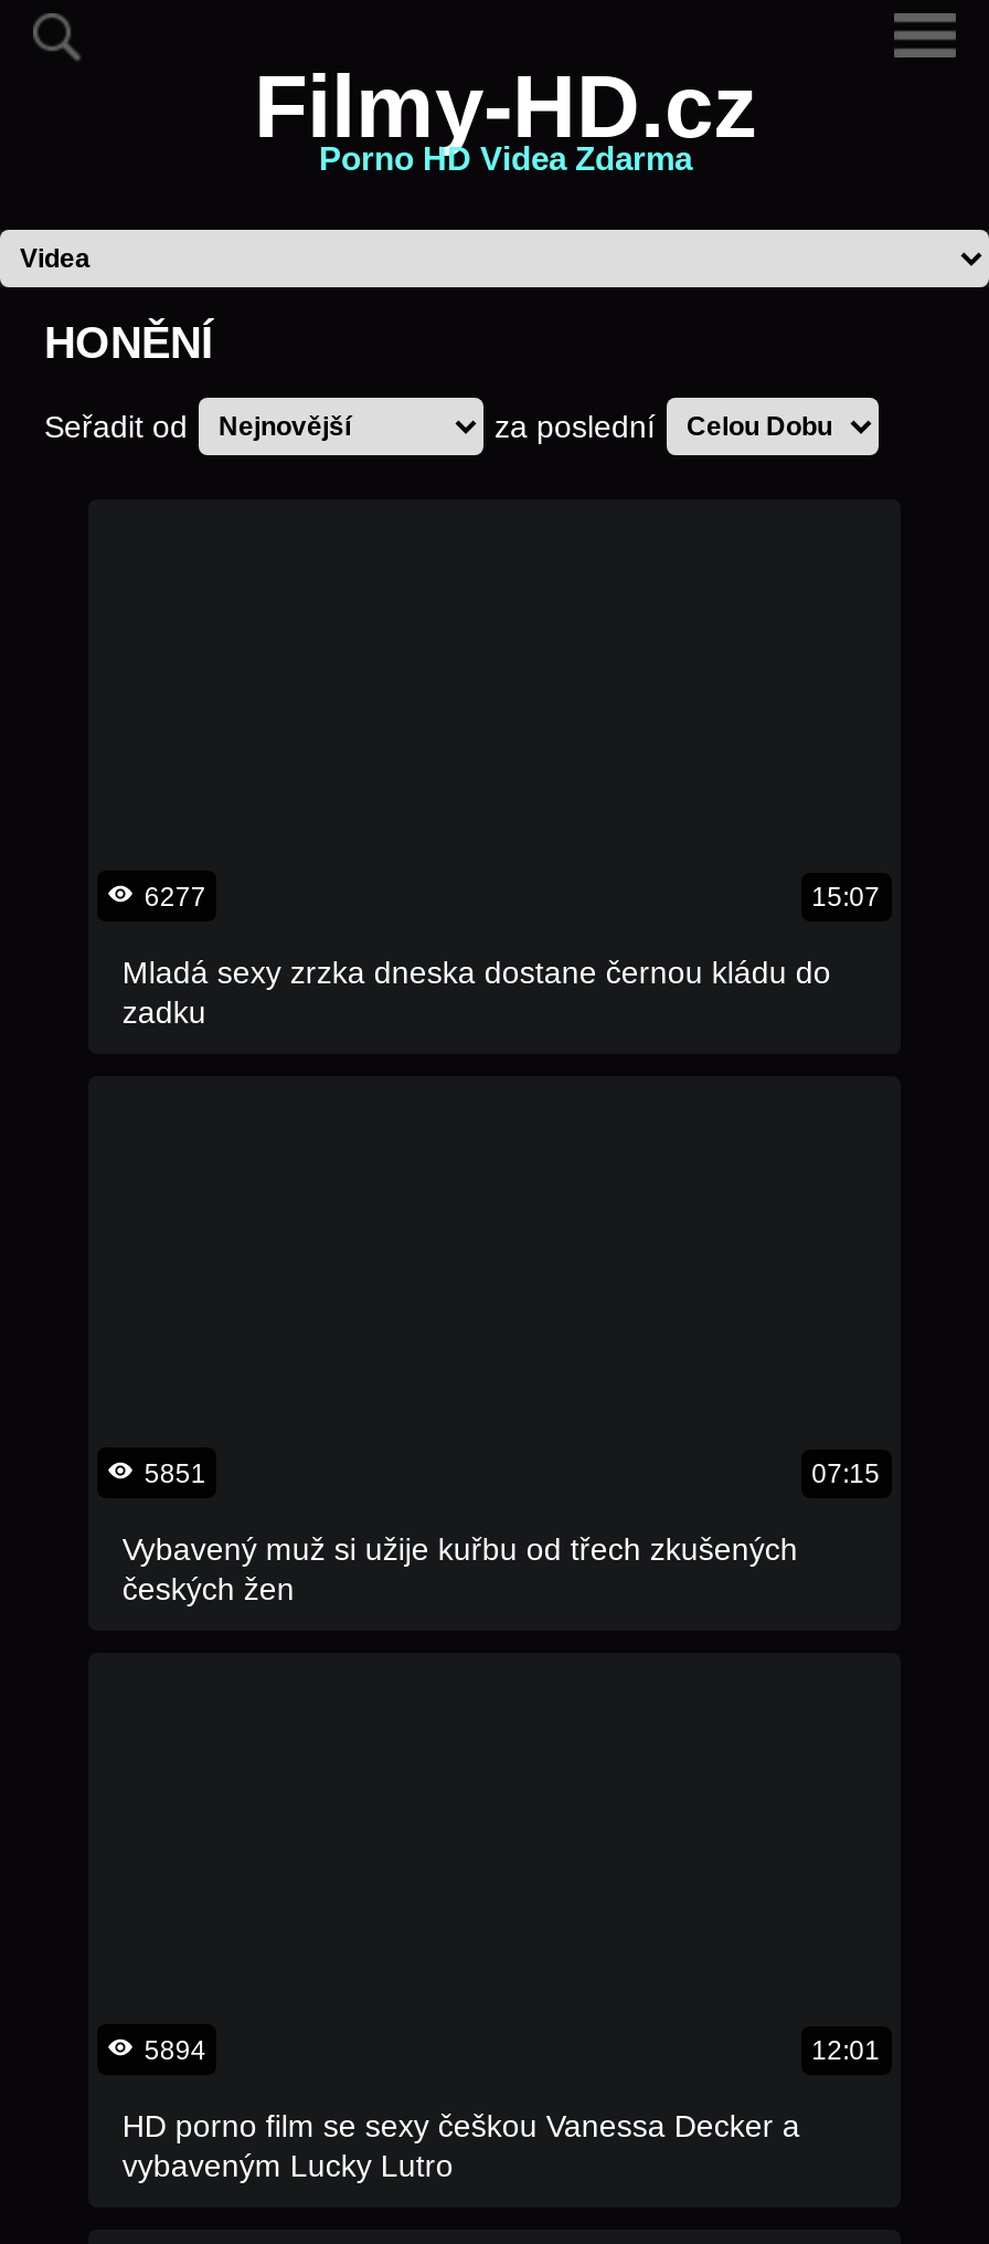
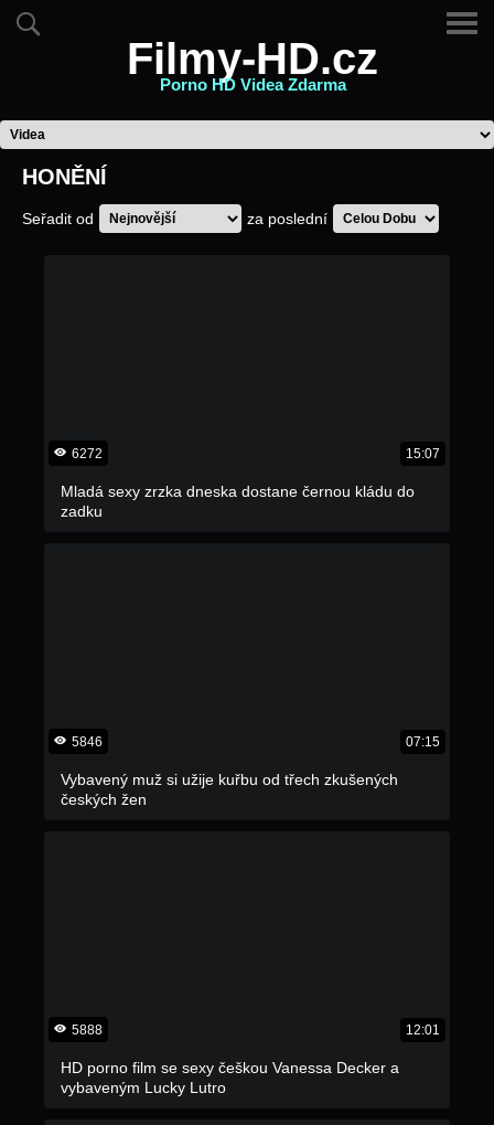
- 6277
+ 6272

- 5851
+ 5846

- 5894
+ 5888
